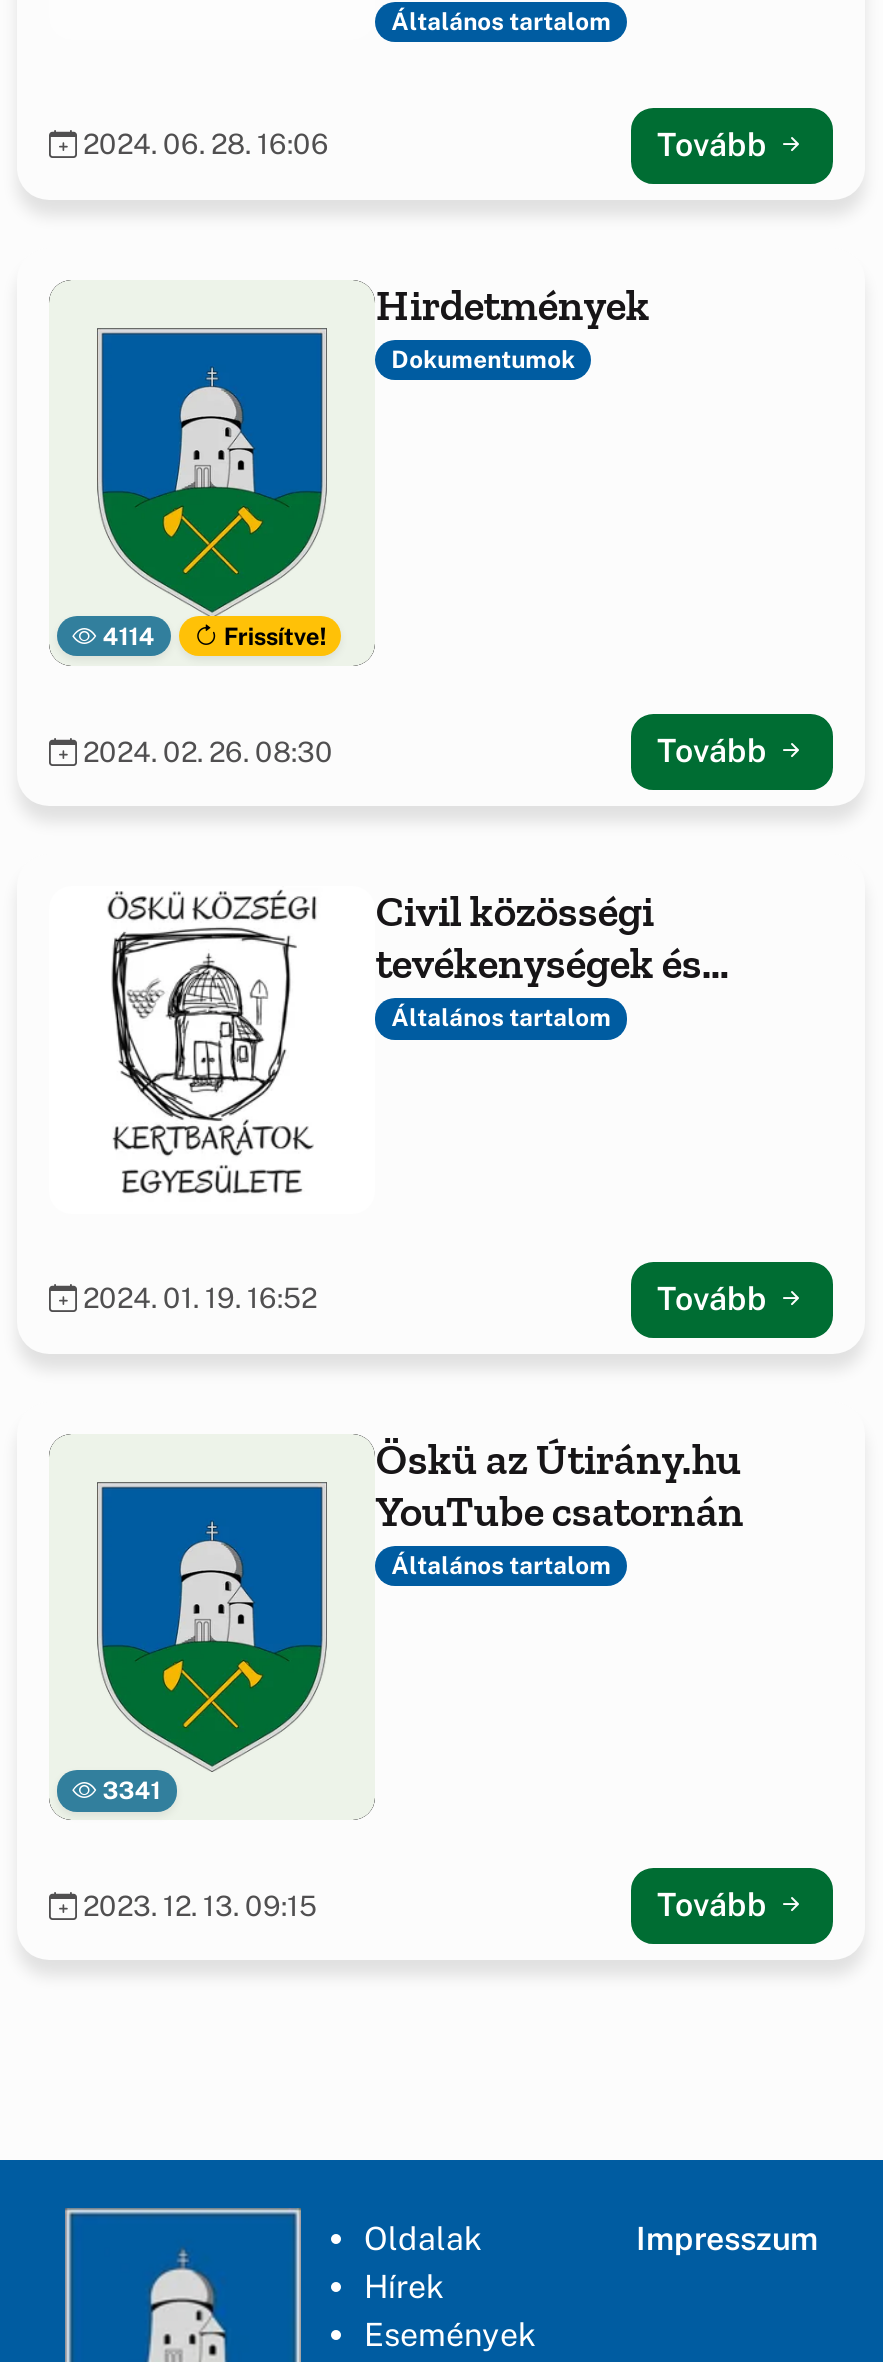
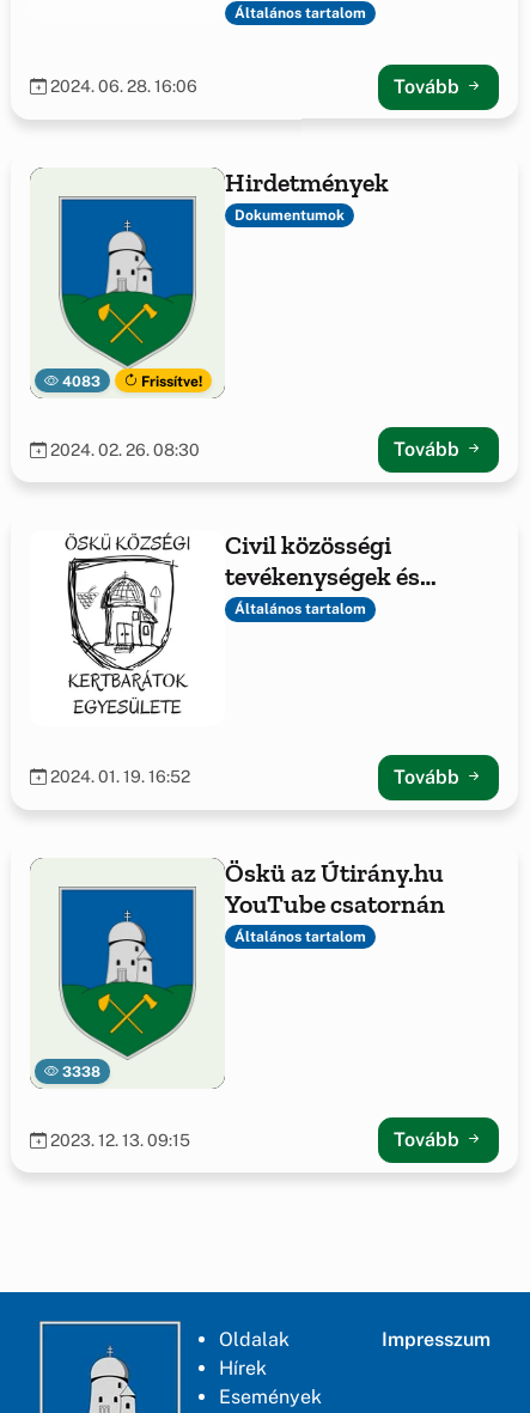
- 4114
+ 4083

- 3341
+ 3338
